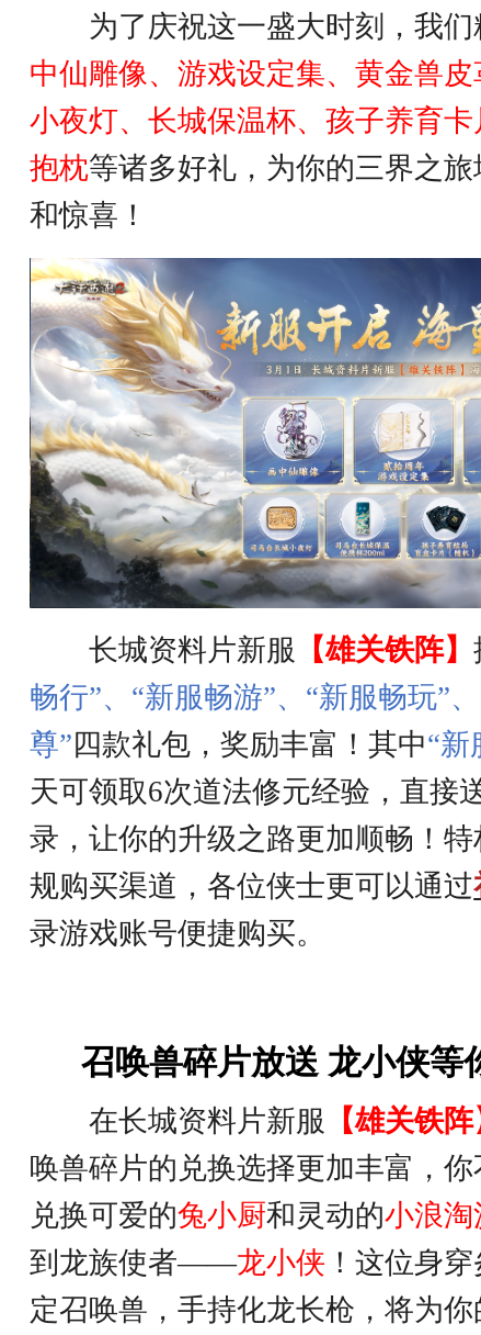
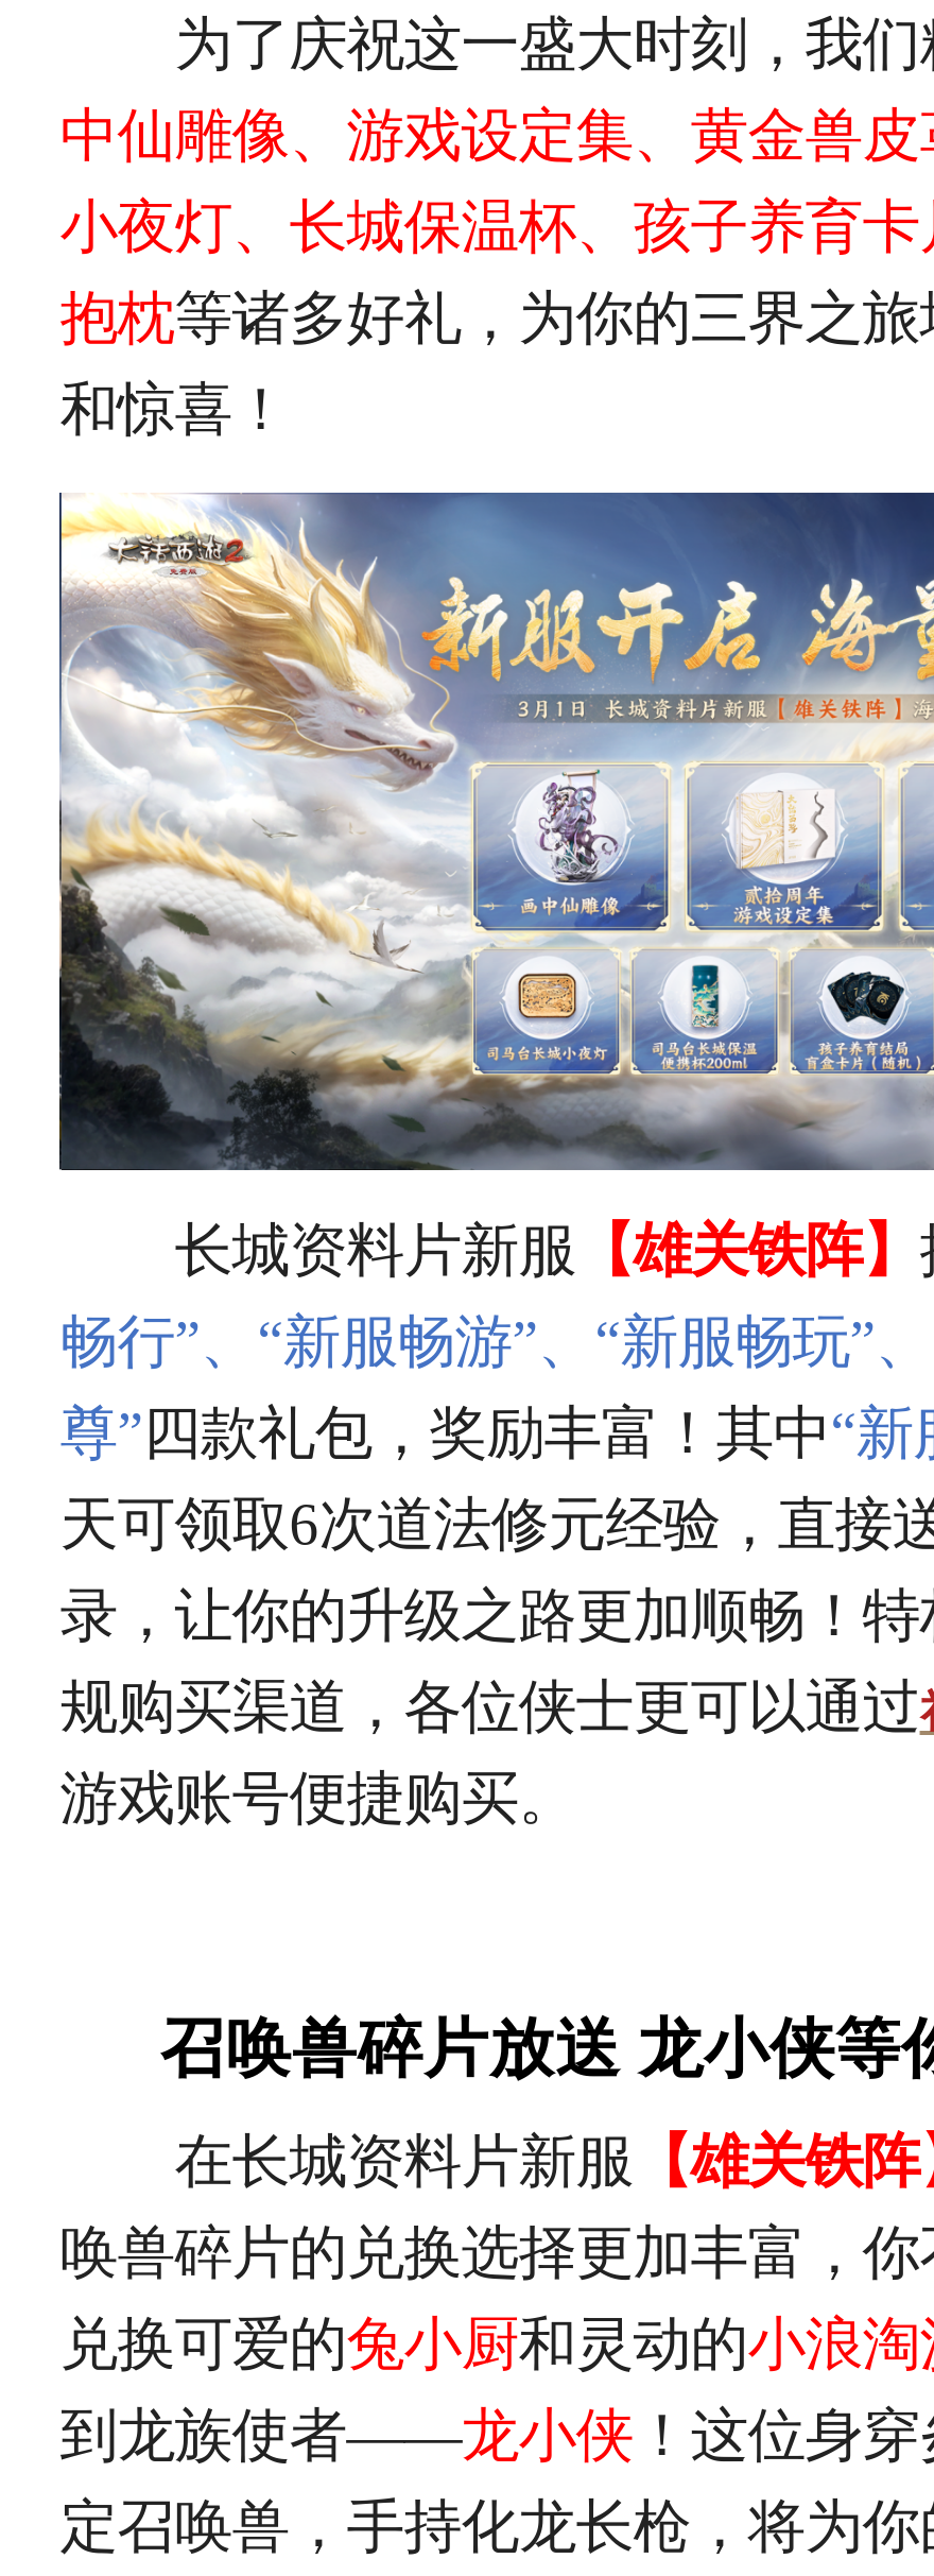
- 录游戏账号便捷购买。
+ 游戏账号便捷购买。
